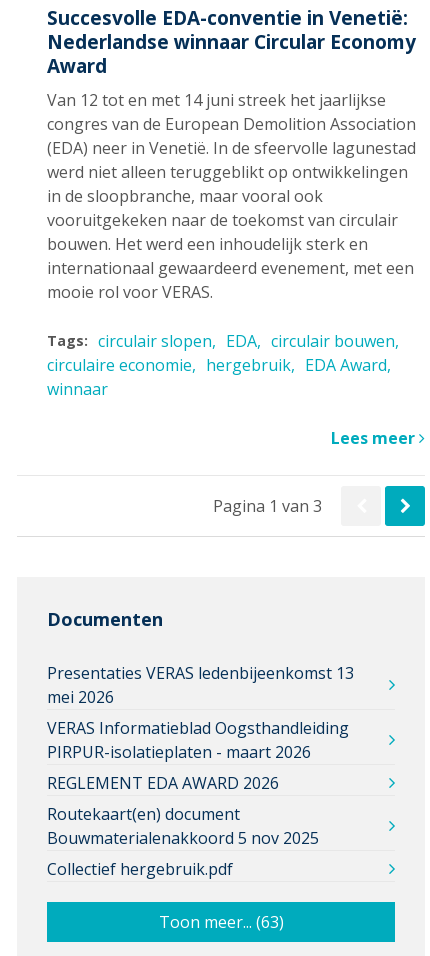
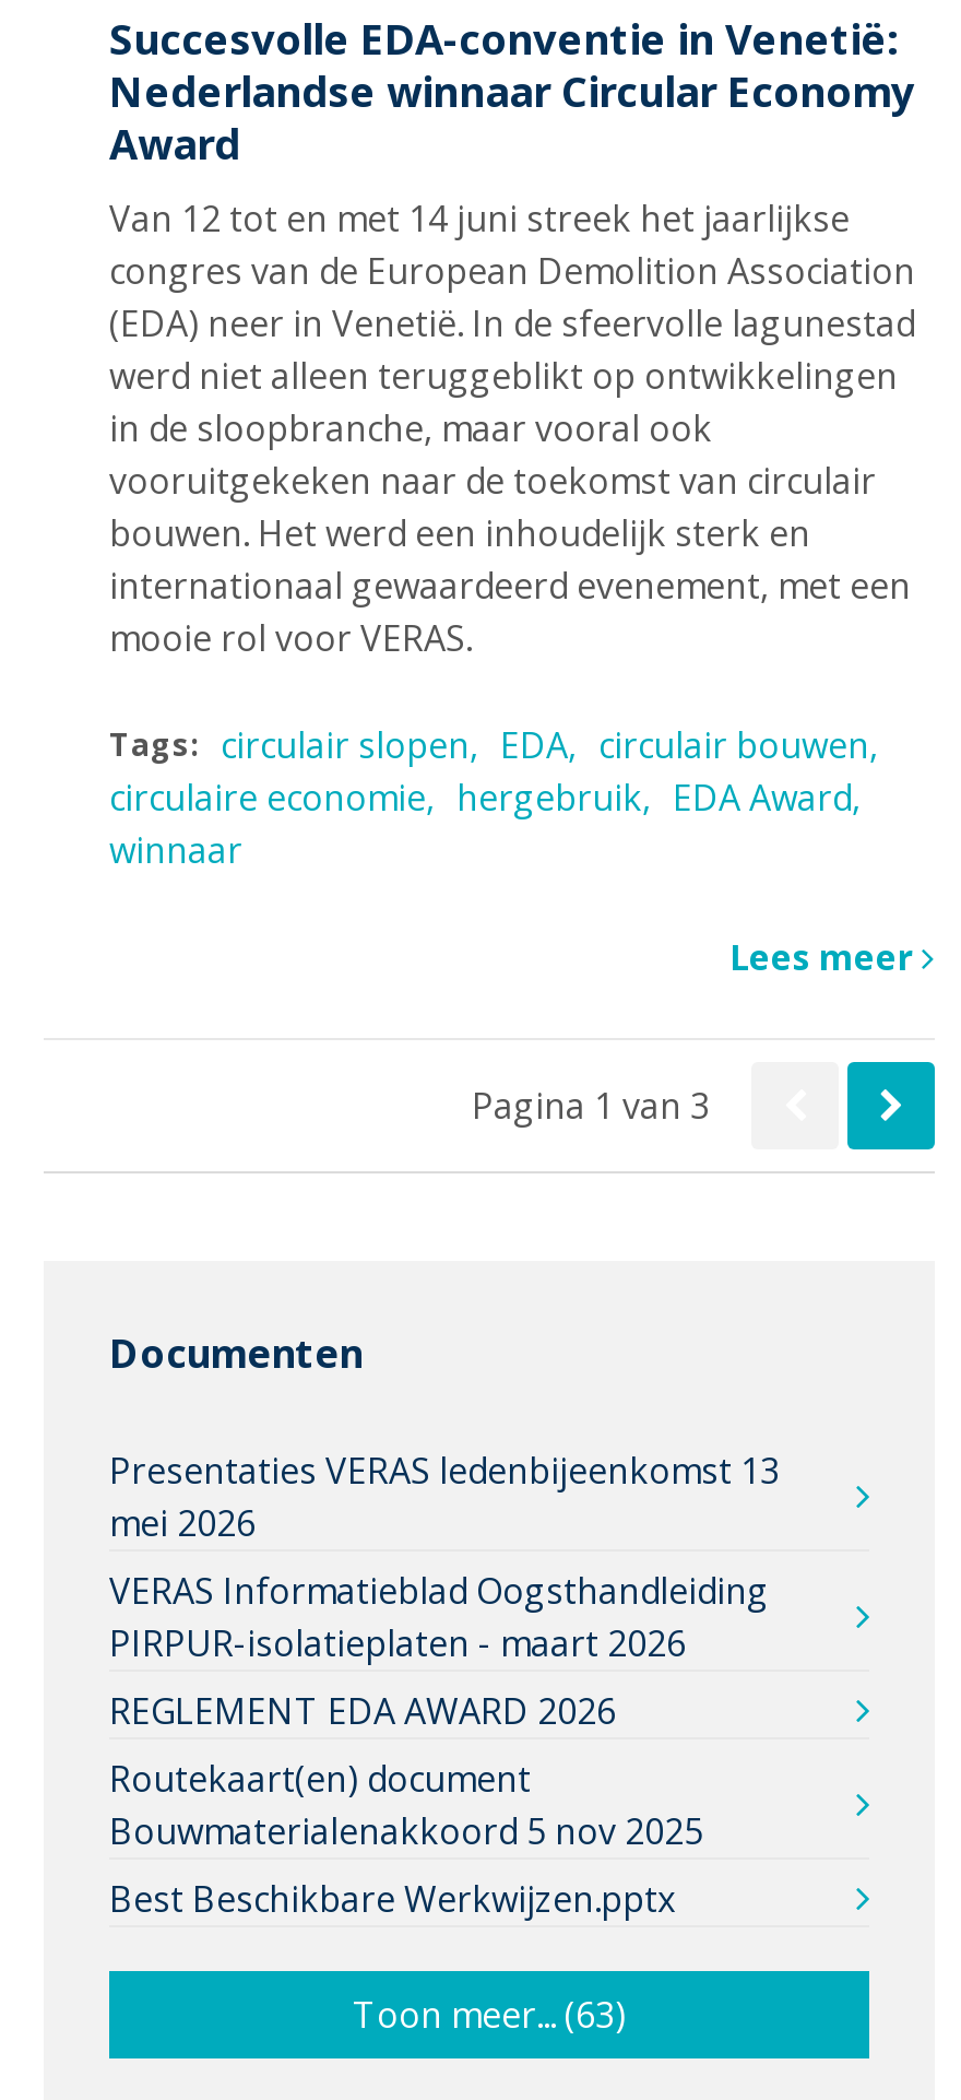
- Collectief hergebruik.pdf
+ Best Beschikbare Werkwijzen.pptx
